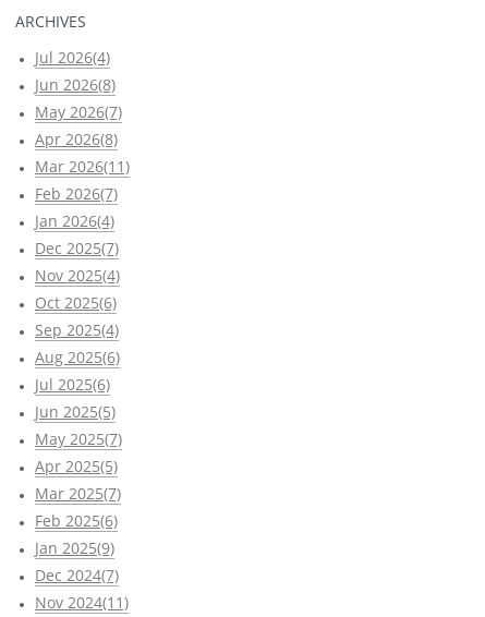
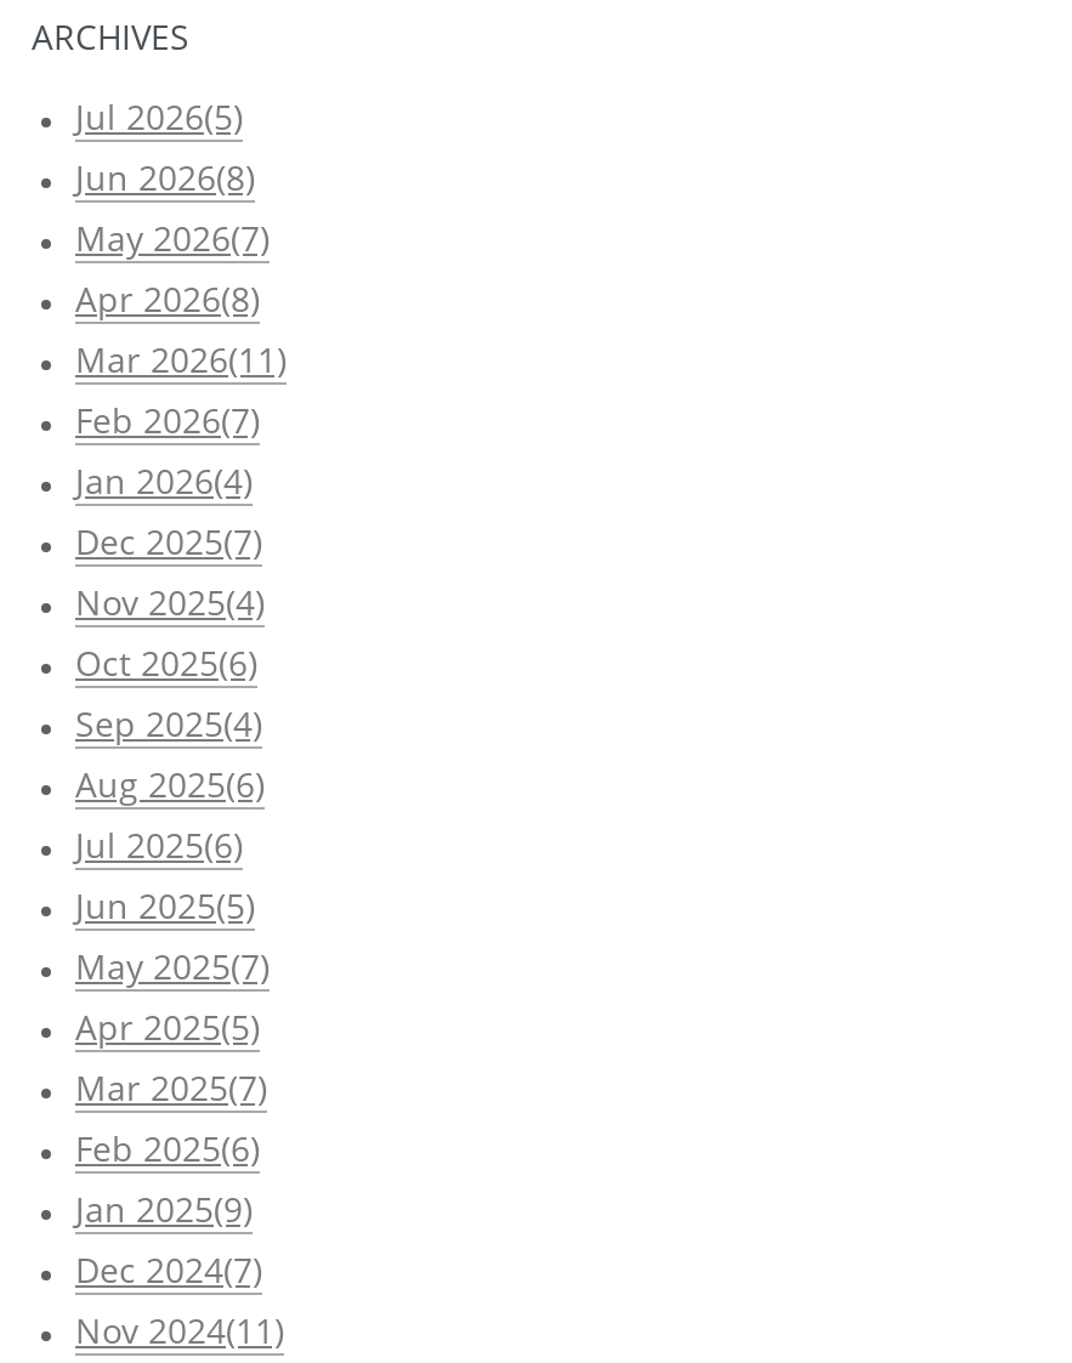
- Jul 2026(4)
+ Jul 2026(5)
